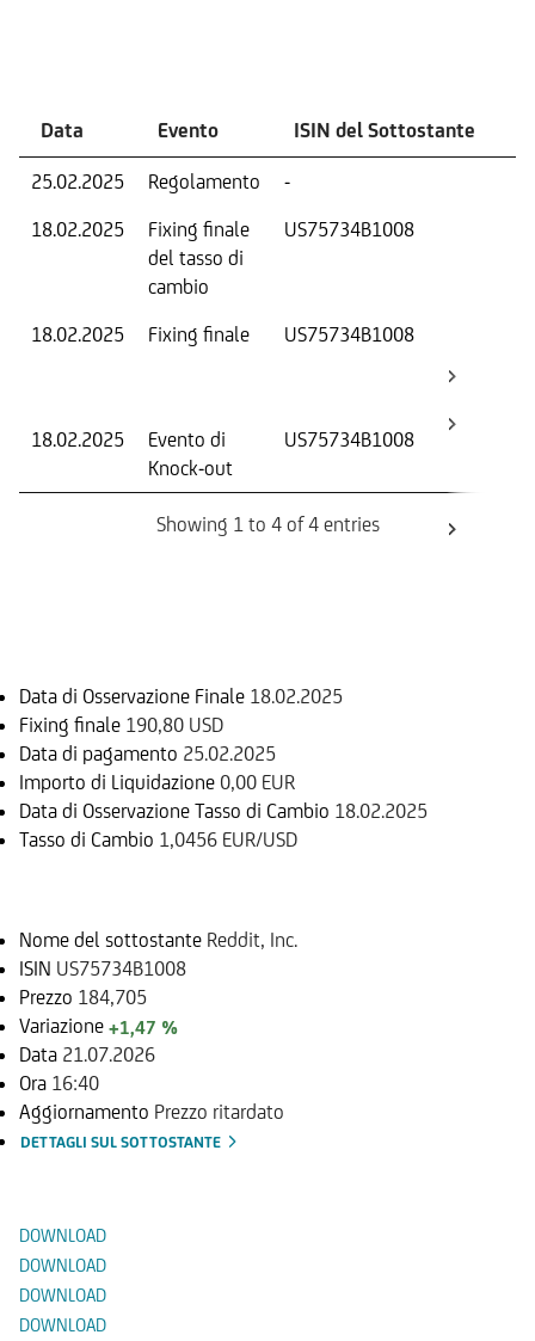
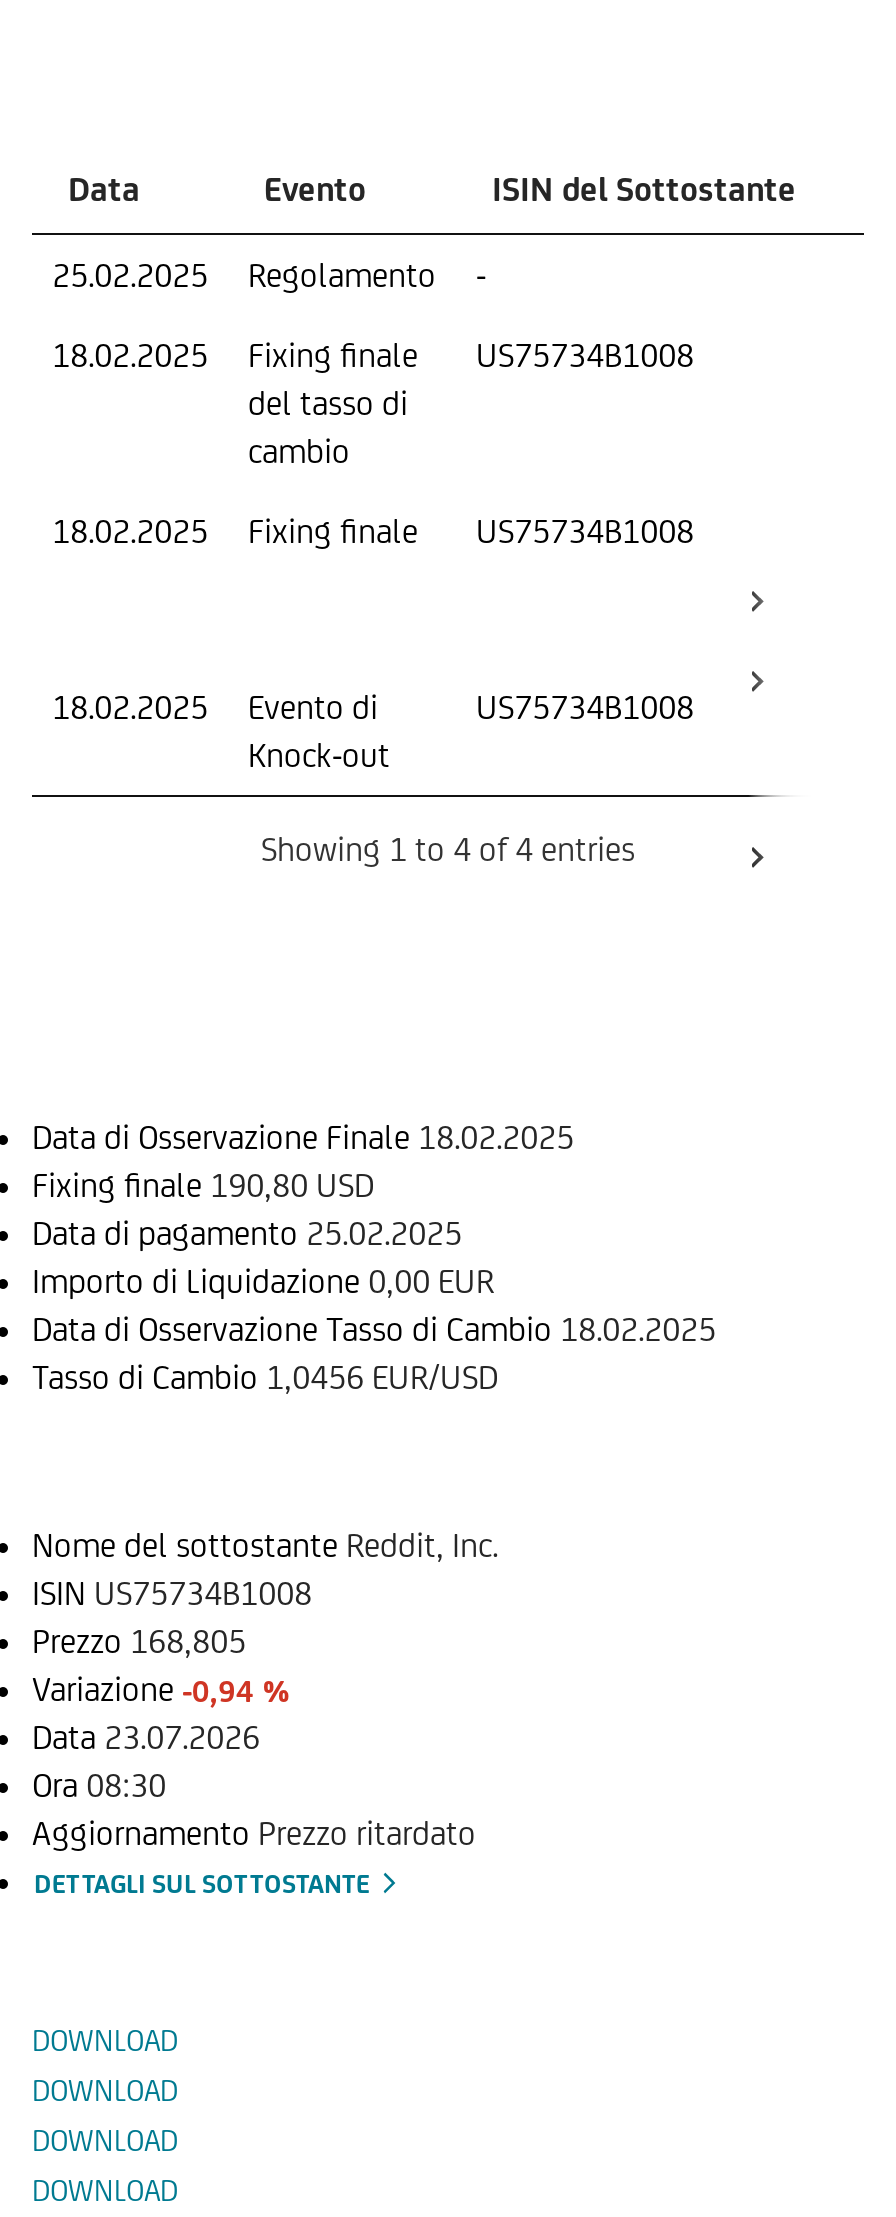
- Prezzo 184,705
+ Prezzo 168,805

- Variazione +1,47 %
+ Variazione -0,94 %

- Data 21.07.2026
+ Data 23.07.2026

- Ora 16:40
+ Ora 08:30
